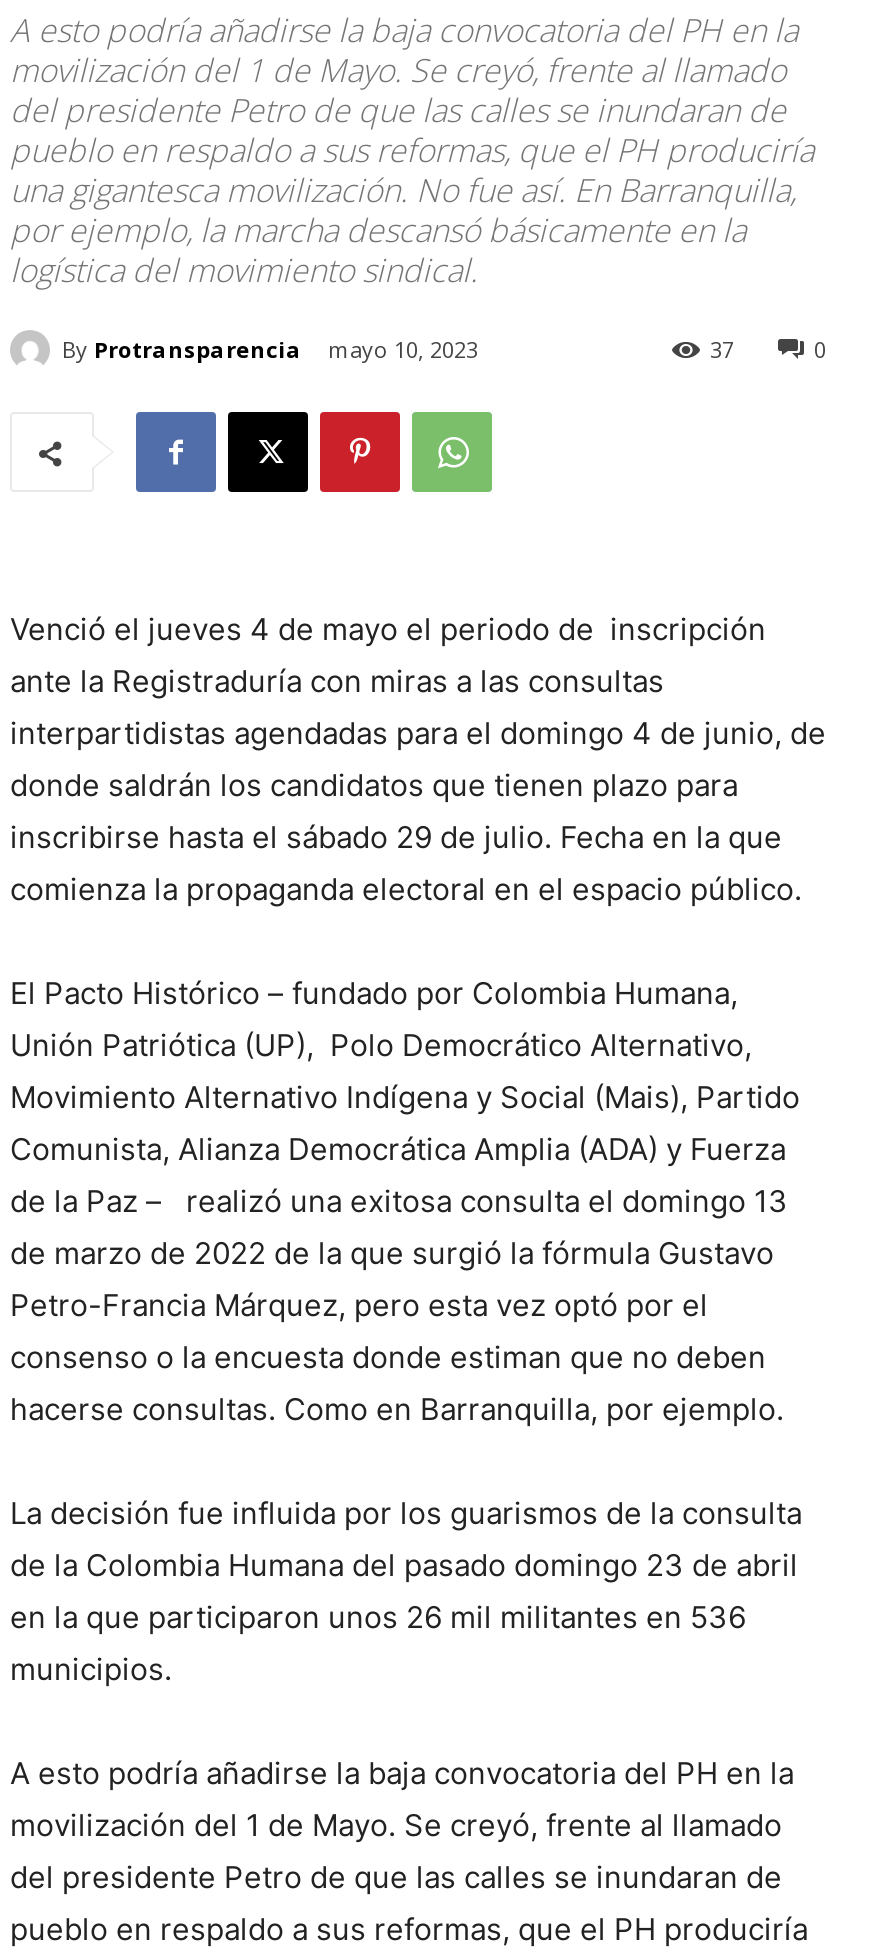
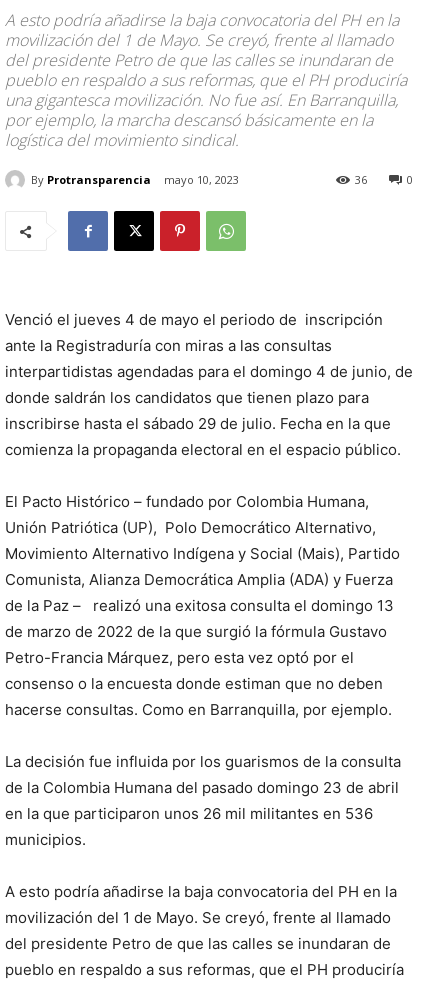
- 37
+ 36
